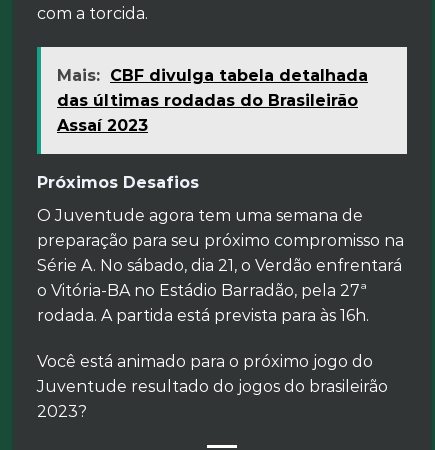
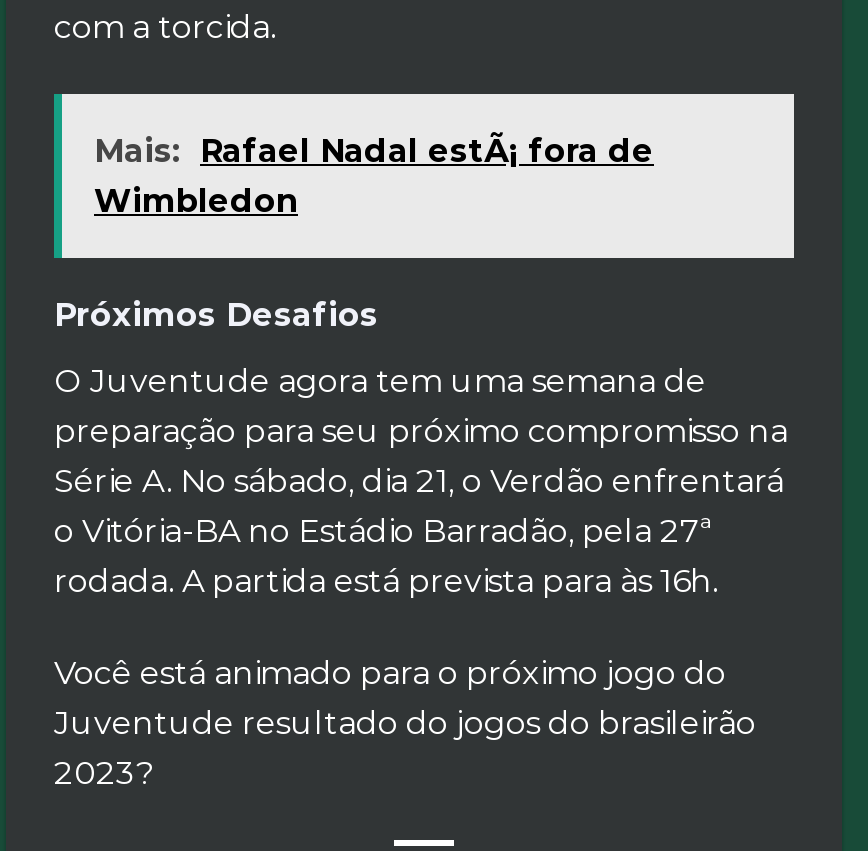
- Mais: CBF divulga tabela detalhada
- das últimas rodadas do Brasileirão
- Assaí 2023
+ Mais: Rafael Nadal estÃ¡ fora de
+ Wimbledon
